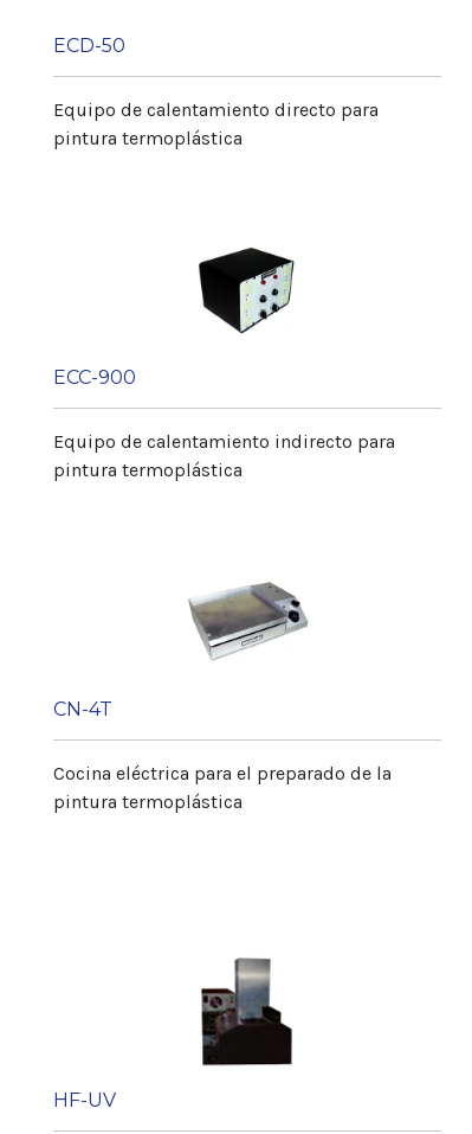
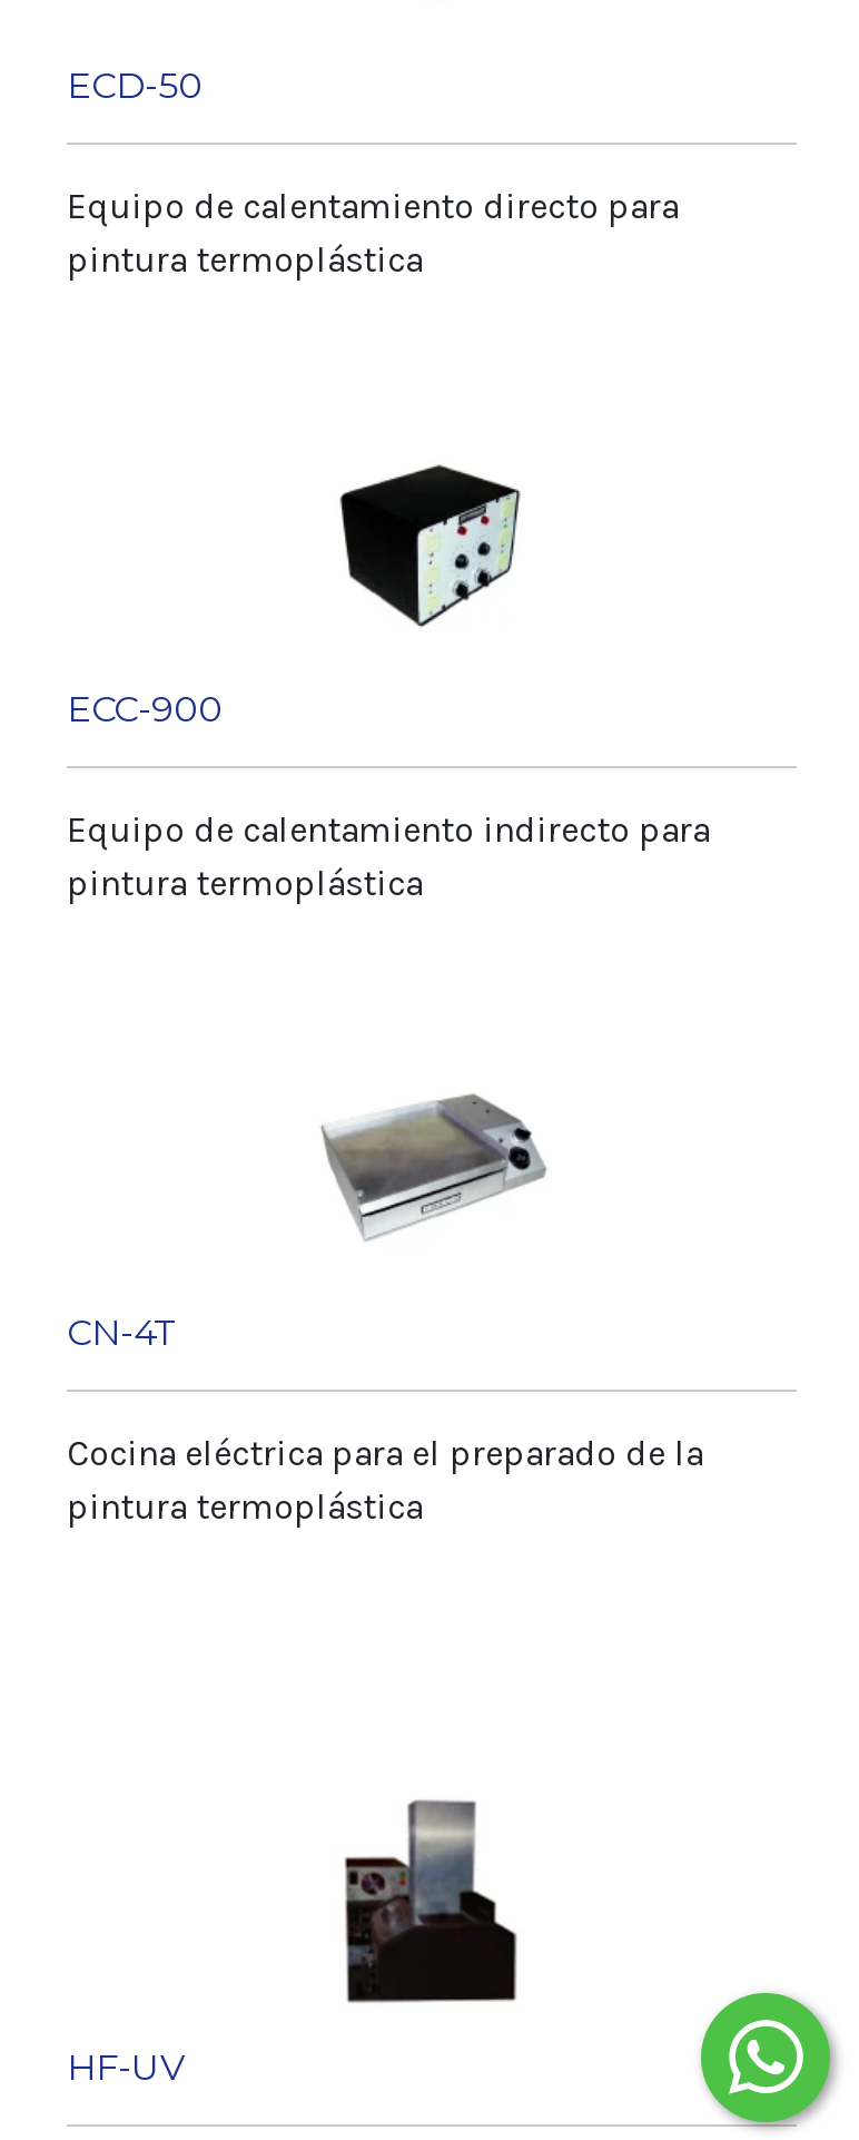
+ [image]
